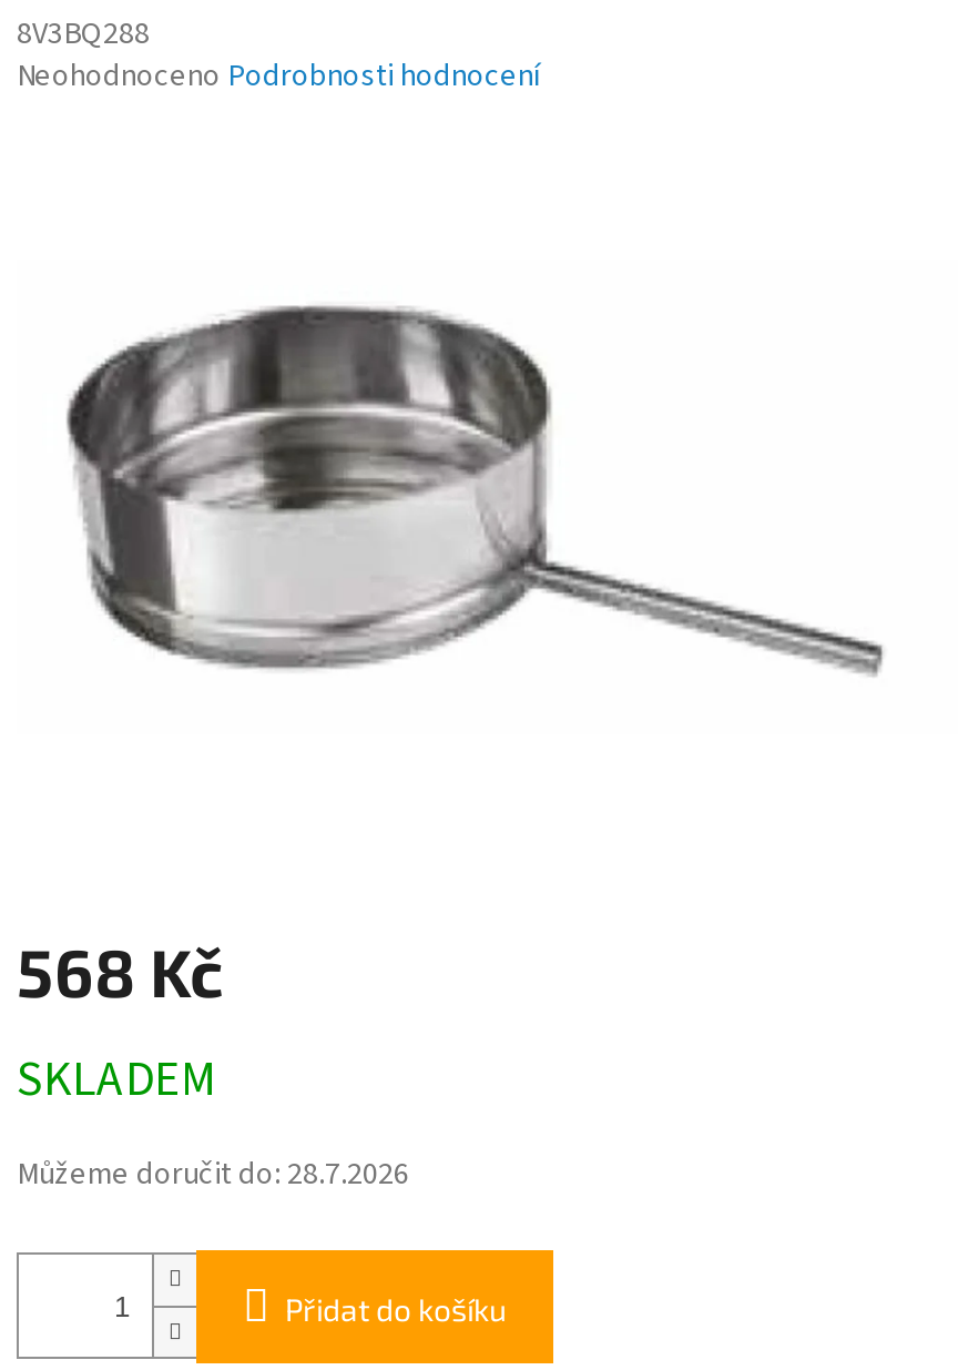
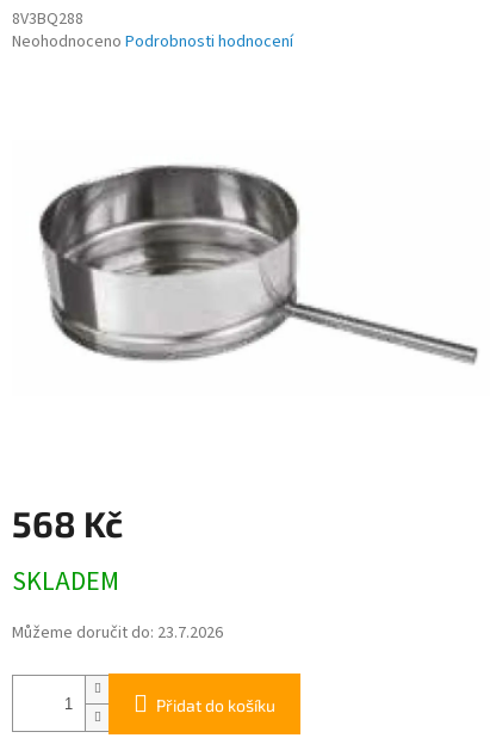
- Můžeme doručit do: 28.7.2026
+ Můžeme doručit do: 23.7.2026
